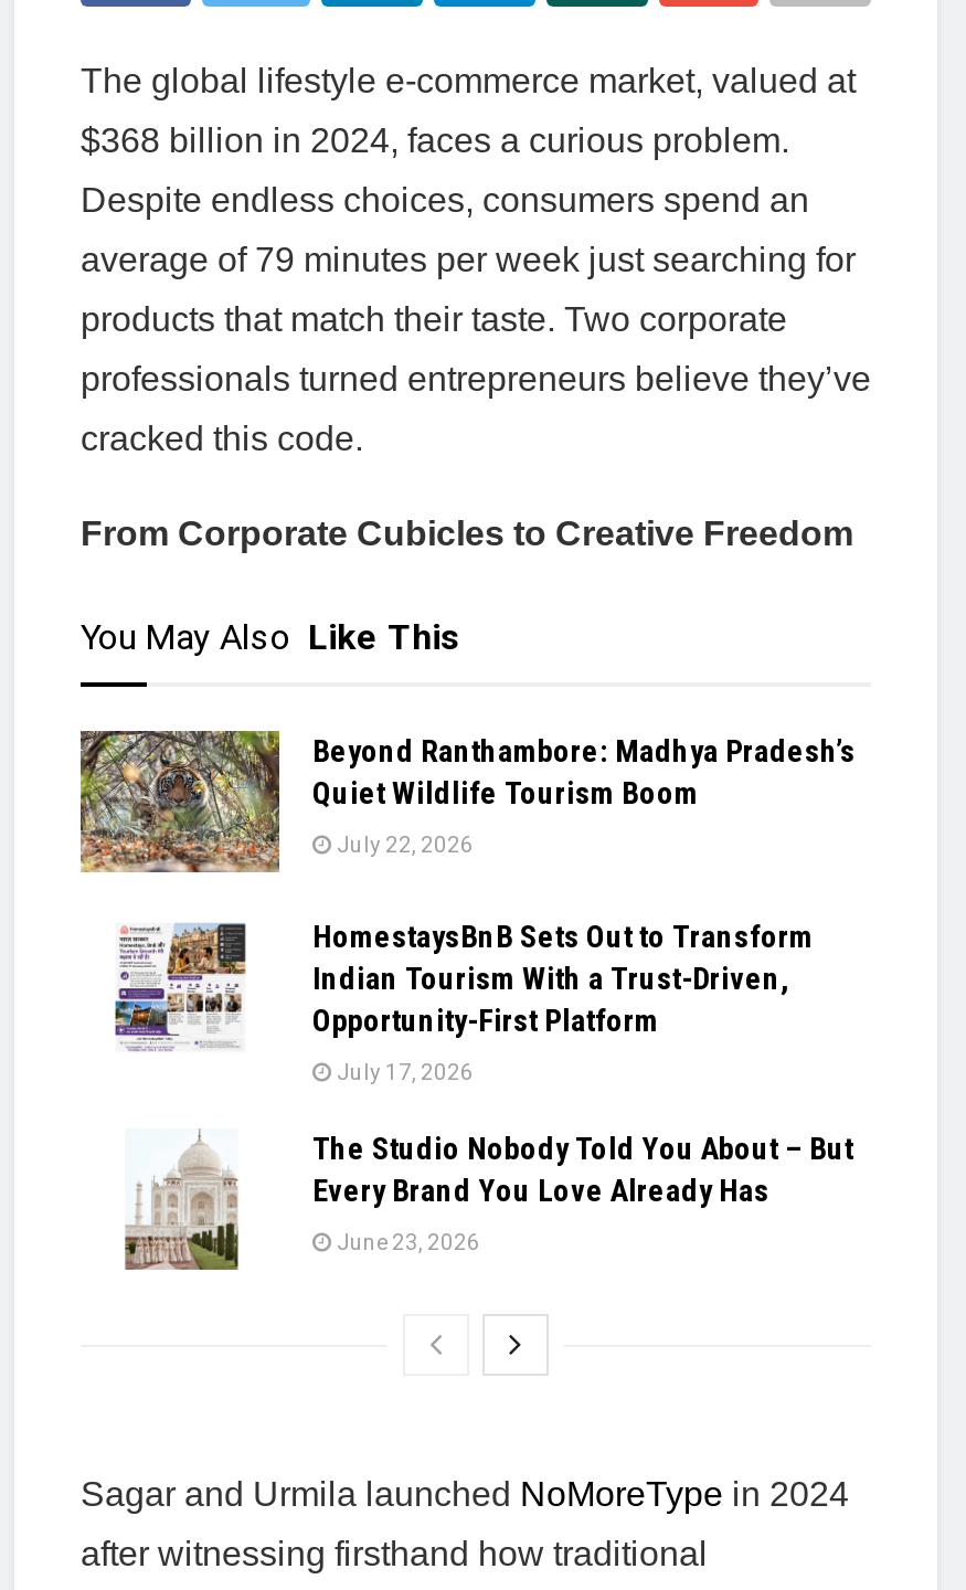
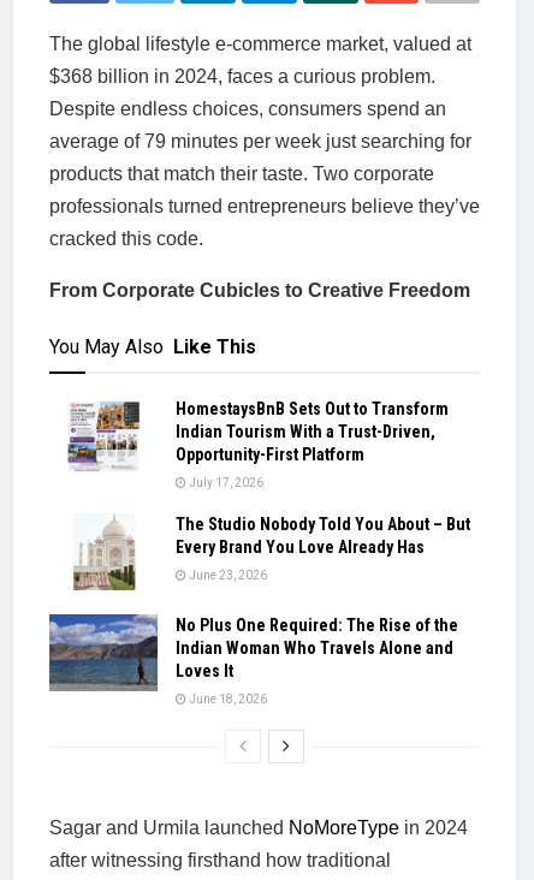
- [image]
- Beyond Ranthambore: Madhya Pradesh’s
- Quiet Wildlife Tourism Boom
- July 22, 2026

moved up: [image] | HomestaysBnB Sets Out to Transform | Indian Tourism With a Trust-Driven, | Opportunity-First Platform | July 17, 2026 | The Studio Nobody Told You About – But | Every Brand You Love Already Has | June 23, 2026

+ [image]
+ No Plus One Required: The Rise of the
+ Indian Woman Who Travels Alone and
+ Loves It
+ June 18, 2026
